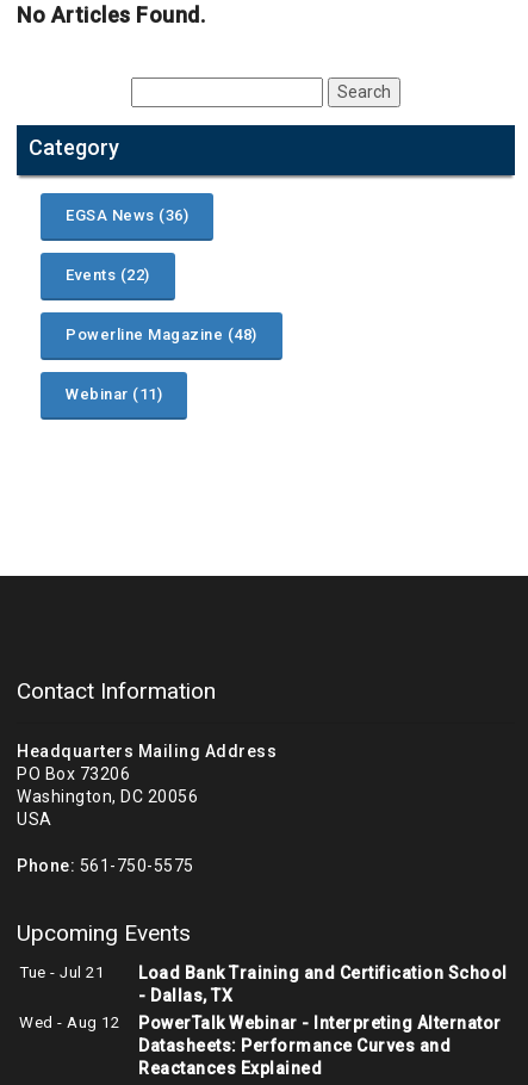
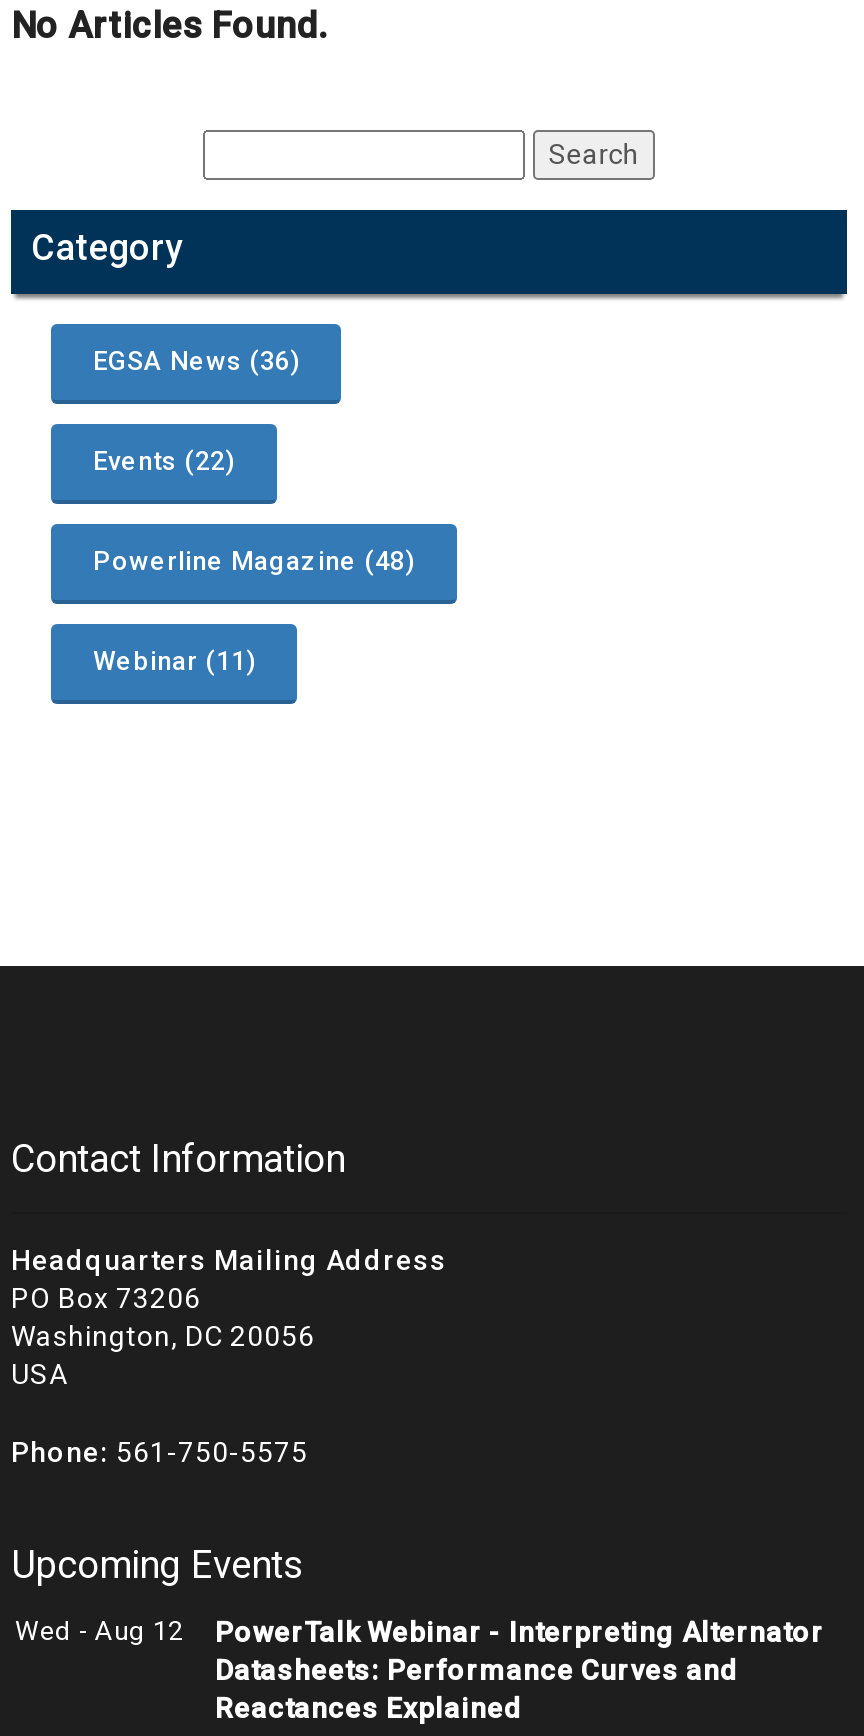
- Tue - Jul 21
- Load Bank Training and Certification School
- - Dallas, TX
